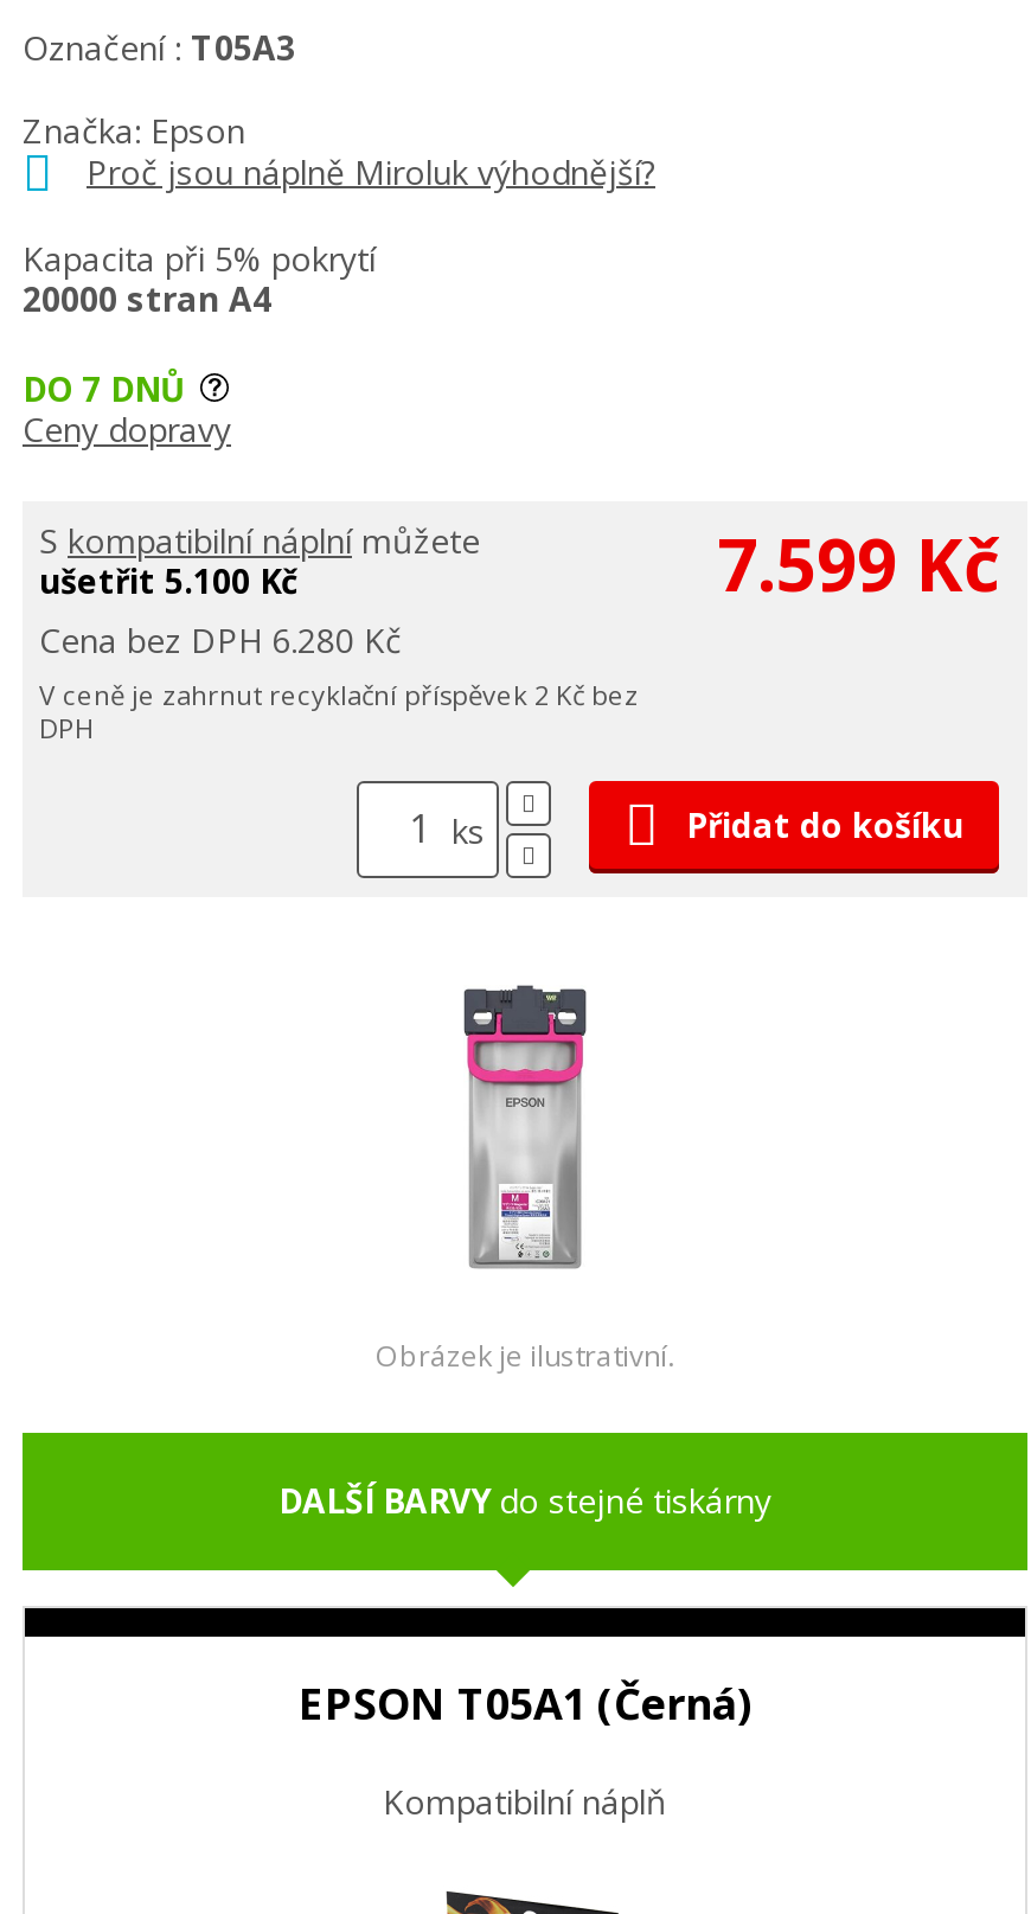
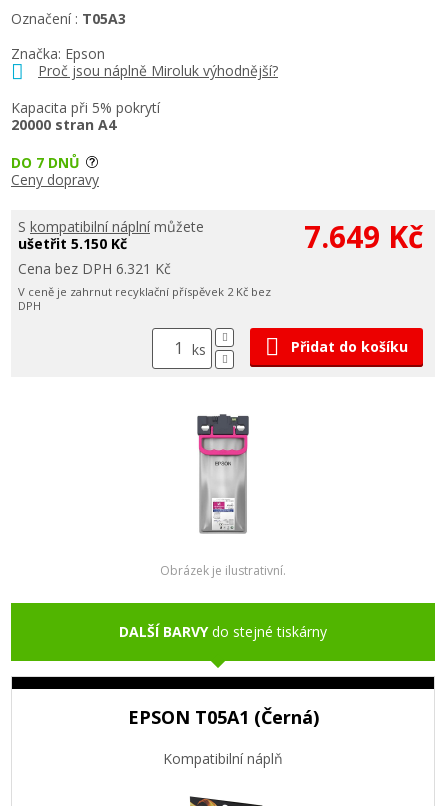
- 7.599 Kč
+ 7.649 Kč

- ušetřit 5.100 Kč
+ ušetřit 5.150 Kč

- Cena bez DPH 6.280 Kč
+ Cena bez DPH 6.321 Kč
